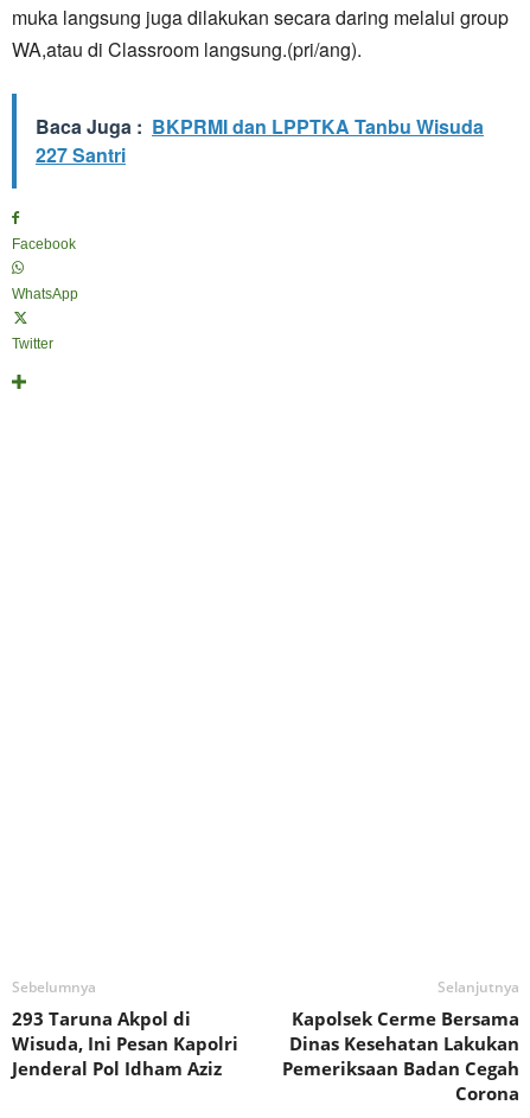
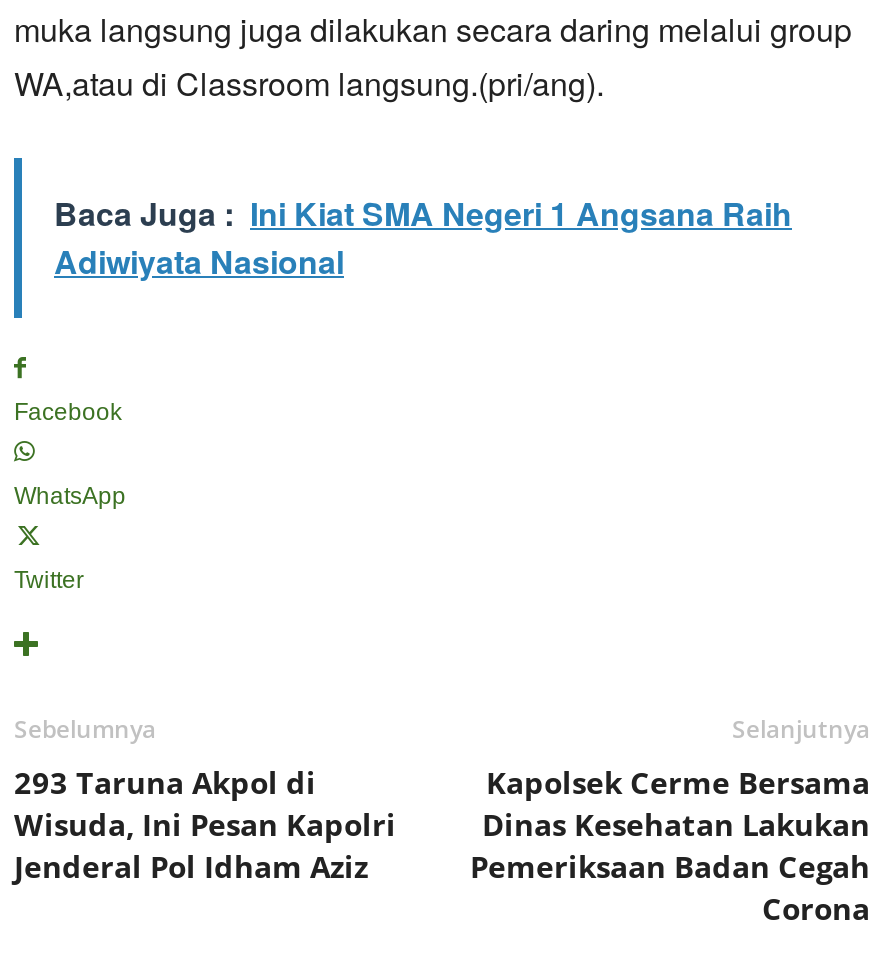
- Baca Juga : BKPRMI dan LPPTKA Tanbu Wisuda
- 227 Santri
+ Baca Juga : Ini Kiat SMA Negeri 1 Angsana Raih
+ Adiwiyata Nasional
